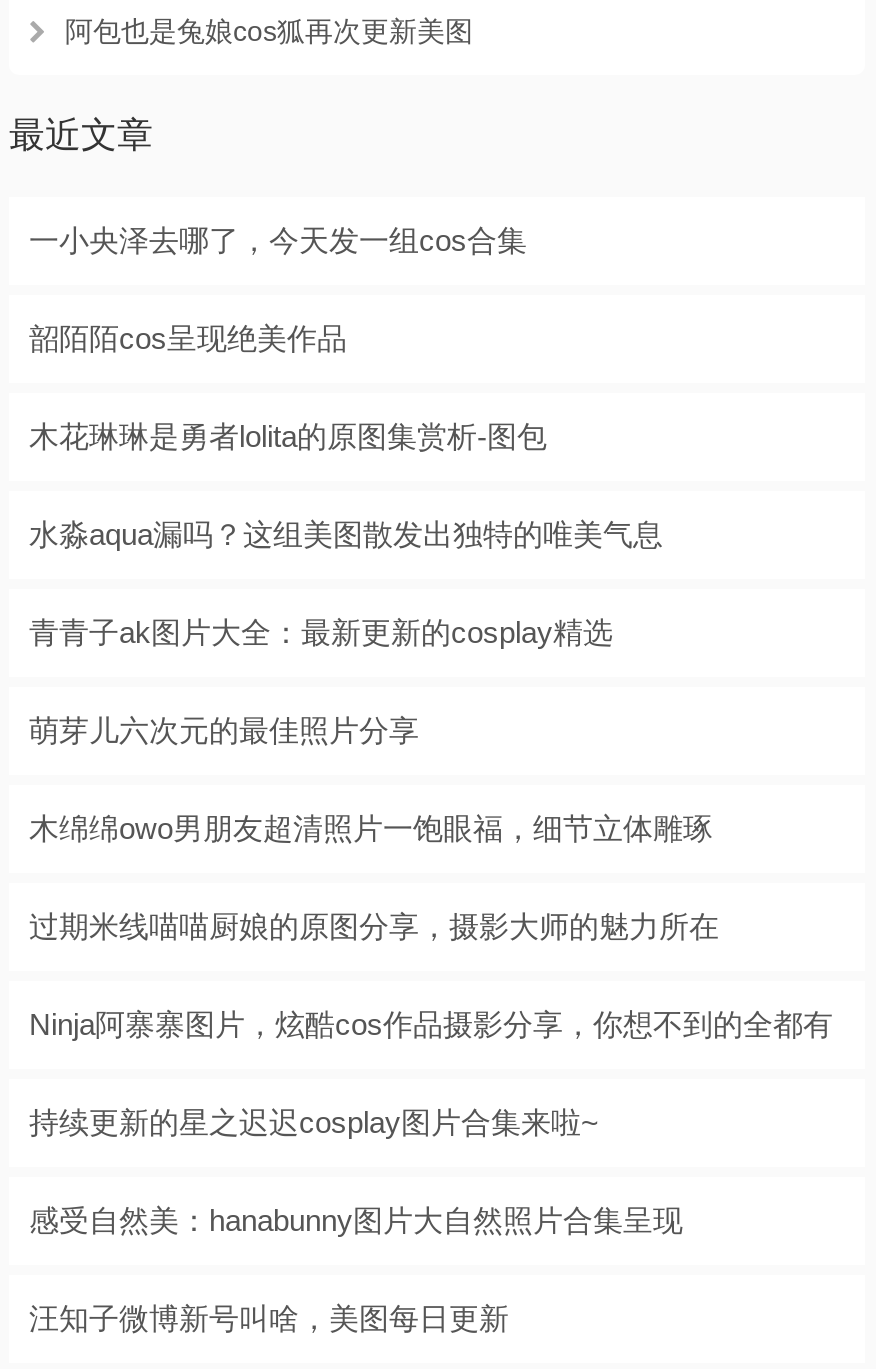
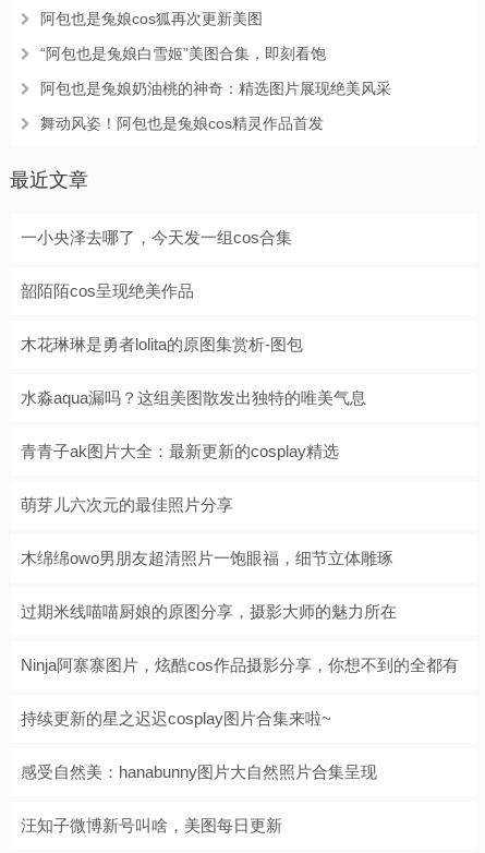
+ “阿包也是兔娘白雪姬”美图合集，即刻看饱
+ 阿包也是兔娘奶油桃的神奇：精选图片展现绝美风采
+ 舞动风姿！阿包也是兔娘cos精灵作品首发
